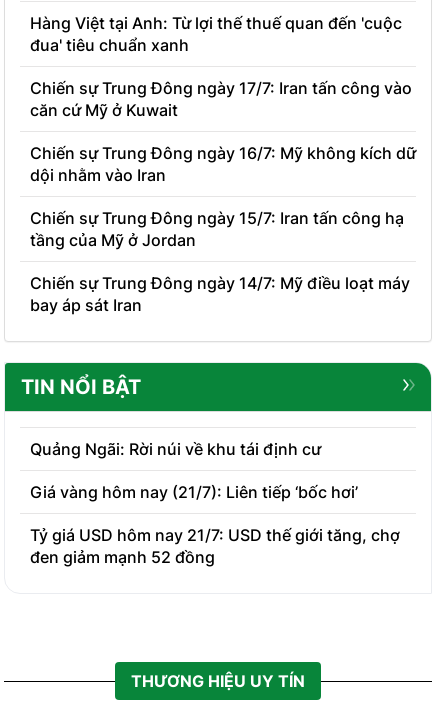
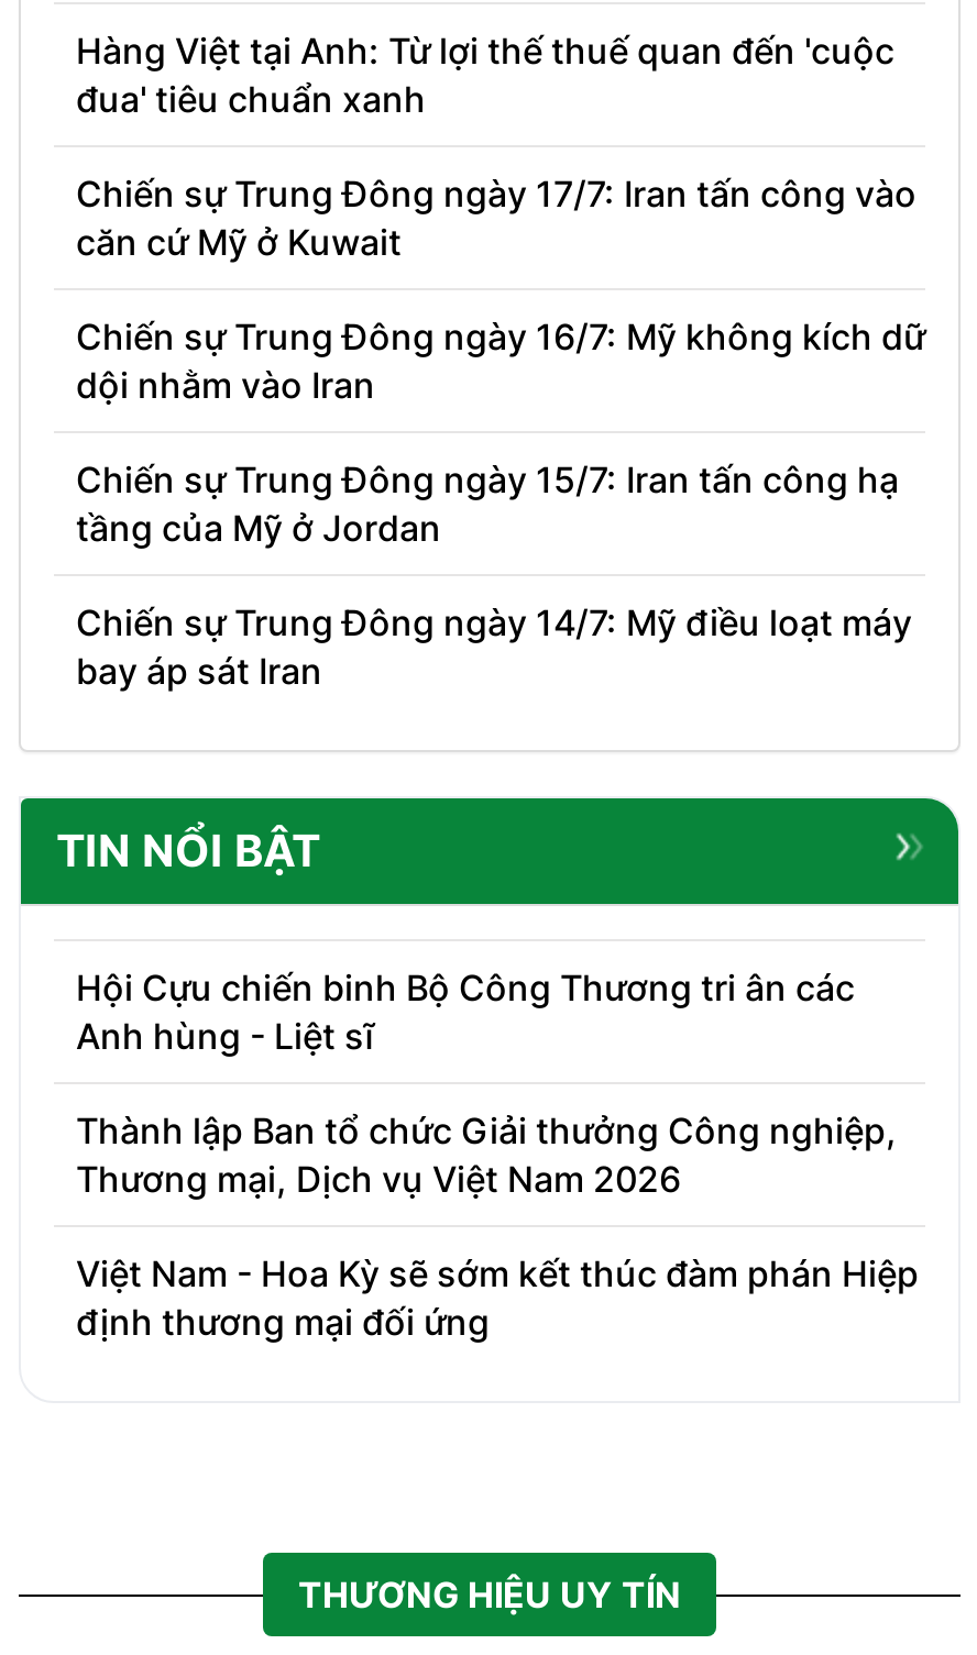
- Quảng Ngãi: Rời núi về khu tái định cư
+ Hội Cựu chiến binh Bộ Công Thương tri ân các
+ Anh hùng - Liệt sĩ

- Giá vàng hôm nay (21/7): Liên tiếp ‘bốc hơi’
+ Thành lập Ban tổ chức Giải thưởng Công nghiệp,
+ Thương mại, Dịch vụ Việt Nam 2026

- Tỷ giá USD hôm nay 21/7: USD thế giới tăng, chợ
- đen giảm mạnh 52 đồng
+ Việt Nam - Hoa Kỳ sẽ sớm kết thúc đàm phán Hiệp
+ định thương mại đối ứng
